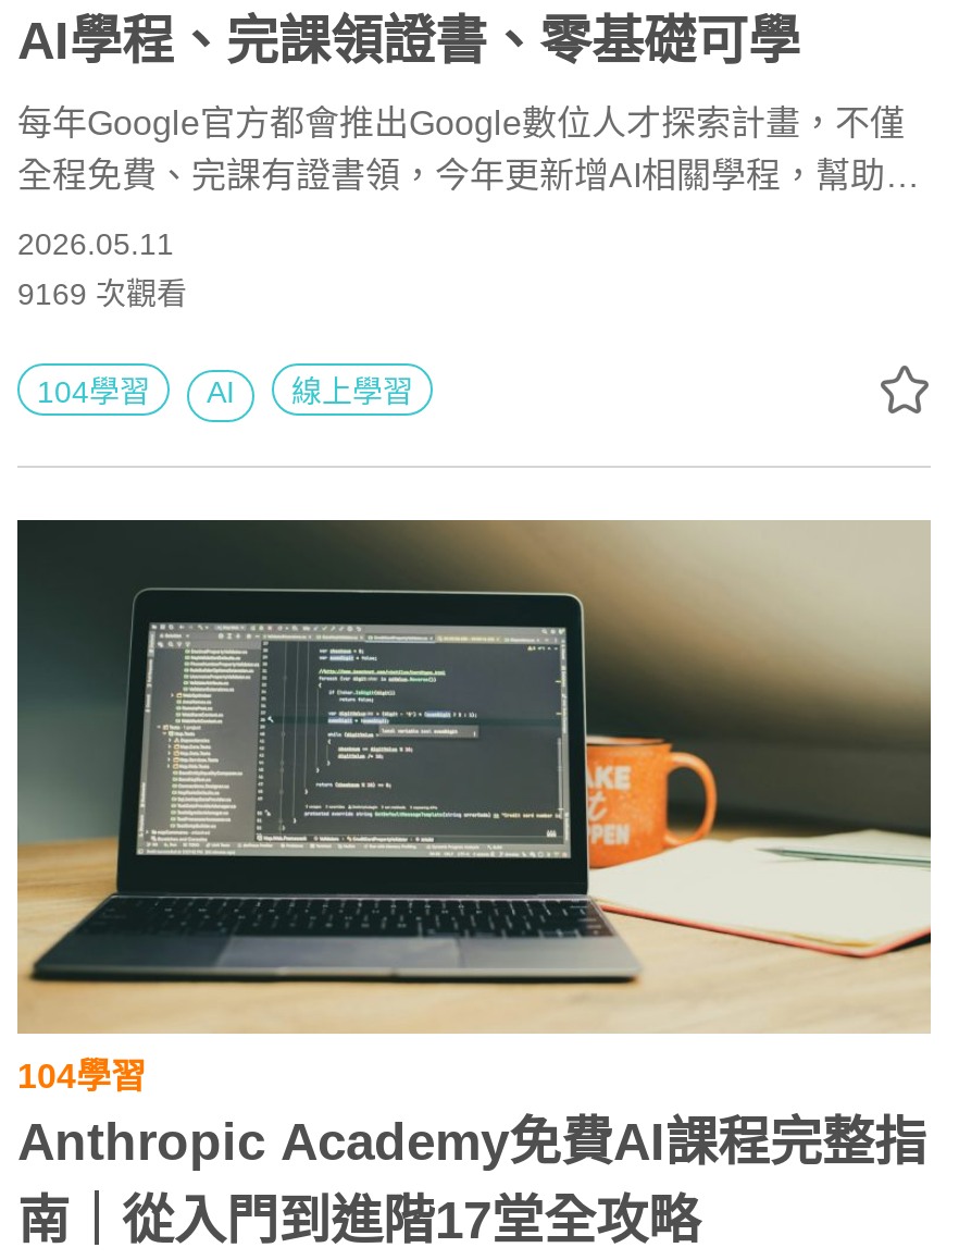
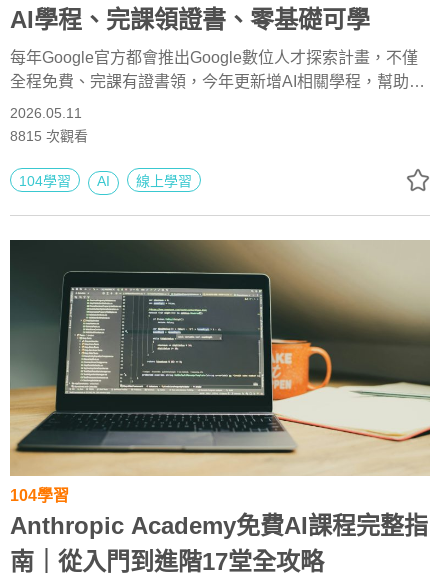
- 9169次觀看
+ 8815次觀看
